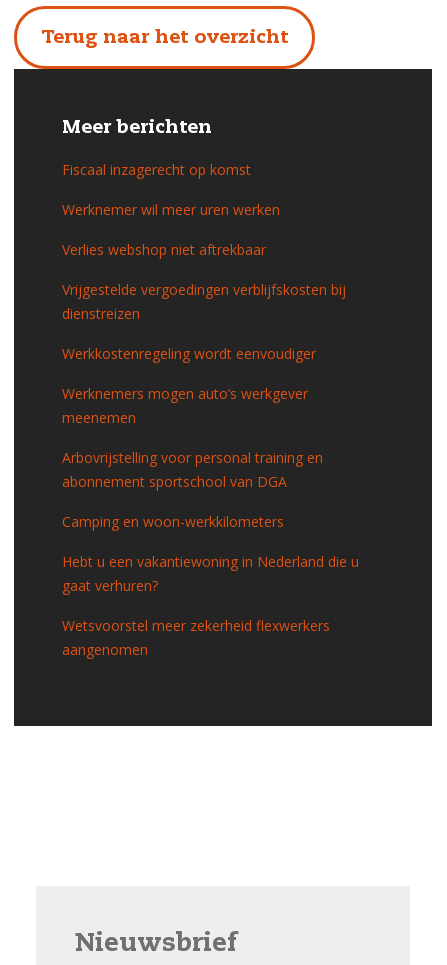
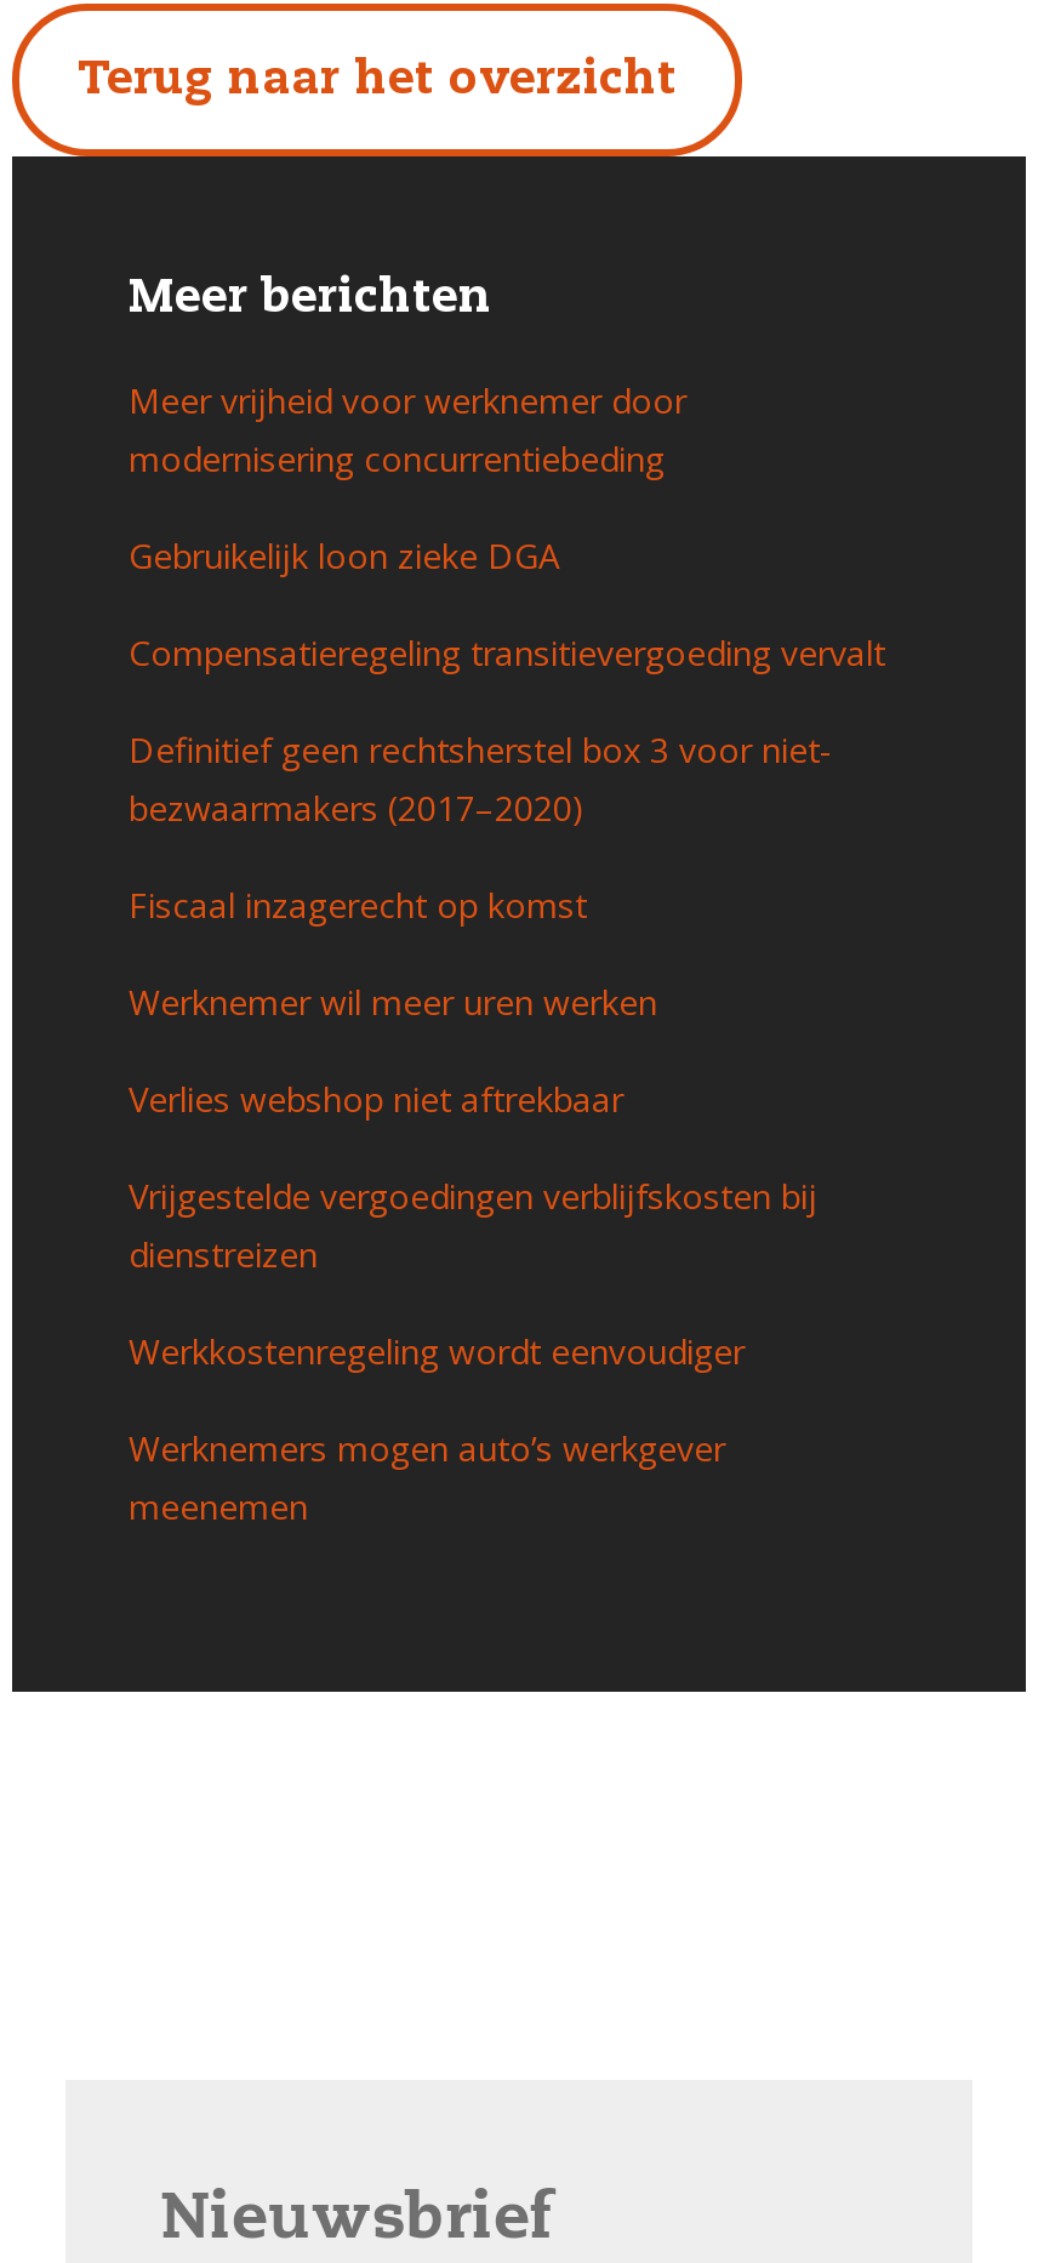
+ Meer vrijheid voor werknemer door
+ modernisering concurrentiebeding
+ Gebruikelijk loon zieke DGA
+ Compensatieregeling transitievergoeding vervalt
+ Definitief geen rechtsherstel box 3 voor niet-
+ bezwaarmakers (2017–2020)

moved down: Fiscaal inzagerecht op komst | Werknemer wil meer uren werken | Verlies webshop niet aftrekbaar | Vrijgestelde vergoedingen verblijfskosten bij | dienstreizen | Werkkostenregeling wordt eenvoudiger | Werknemers mogen auto’s werkgever | meenemen

- Arbovrijstelling voor personal training en
- abonnement sportschool van DGA
- Camping en woon-werkkilometers
- Hebt u een vakantiewoning in Nederland die u
- gaat verhuren?
- Wetsvoorstel meer zekerheid flexwerkers
- aangenomen
